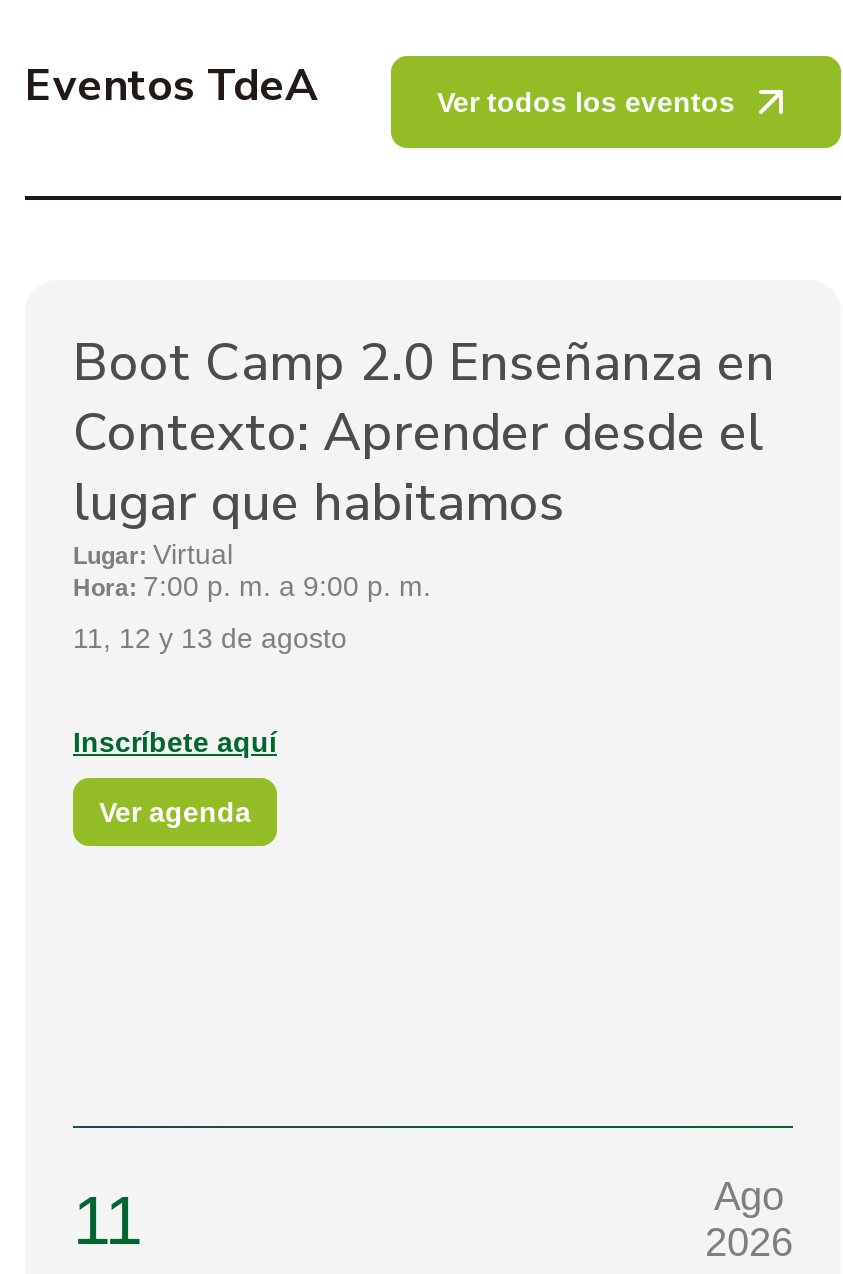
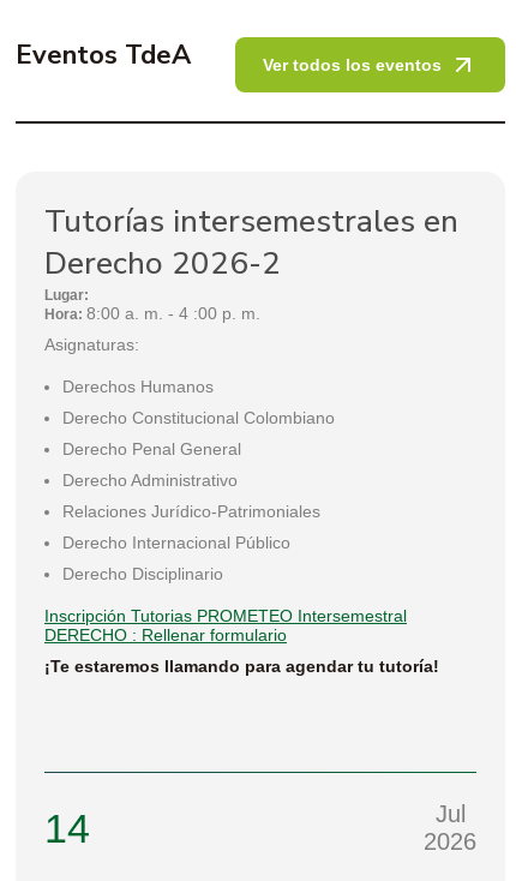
- Boot Camp 2.0 Enseñanza en
- Contexto: Aprender desde el
- lugar que habitamos
- Lugar: Virtual
- Hora: 7:00 p. m. a 9:00 p. m.
- 11, 12 y 13 de agosto
- Inscríbete aquí
- Ver agenda
+ Tutorías intersemestrales en
+ Derecho 2026-2
+ Lugar:
+ Hora: 8:00 a. m. - 4 :00 p. m.
+ Asignaturas:
+ Derechos Humanos
+ Derecho Constitucional Colombiano
+ Derecho Penal General
+ Derecho Administrativo
+ Relaciones Jurídico-Patrimoniales
+ Derecho Internacional Público
+ Derecho Disciplinario
+ Inscripción Tutorias PROMETEO Intersemestral
+ DERECHO : Rellenar formulario
+ ¡Te estaremos llamando para agendar tu tutoría!

- 11
- Ago
+ 14
+ Jul
